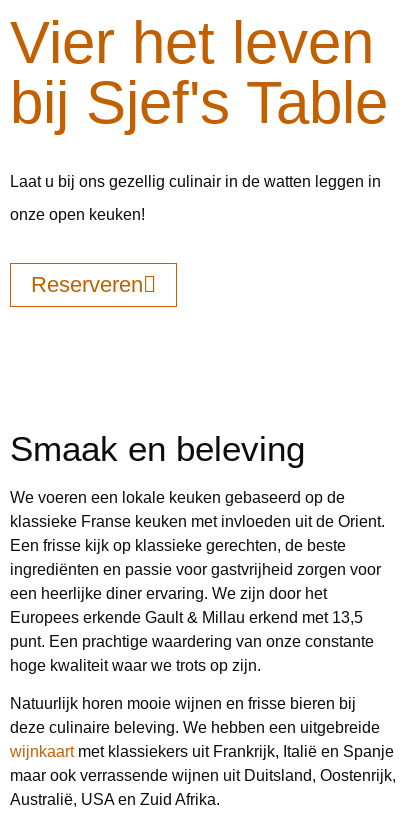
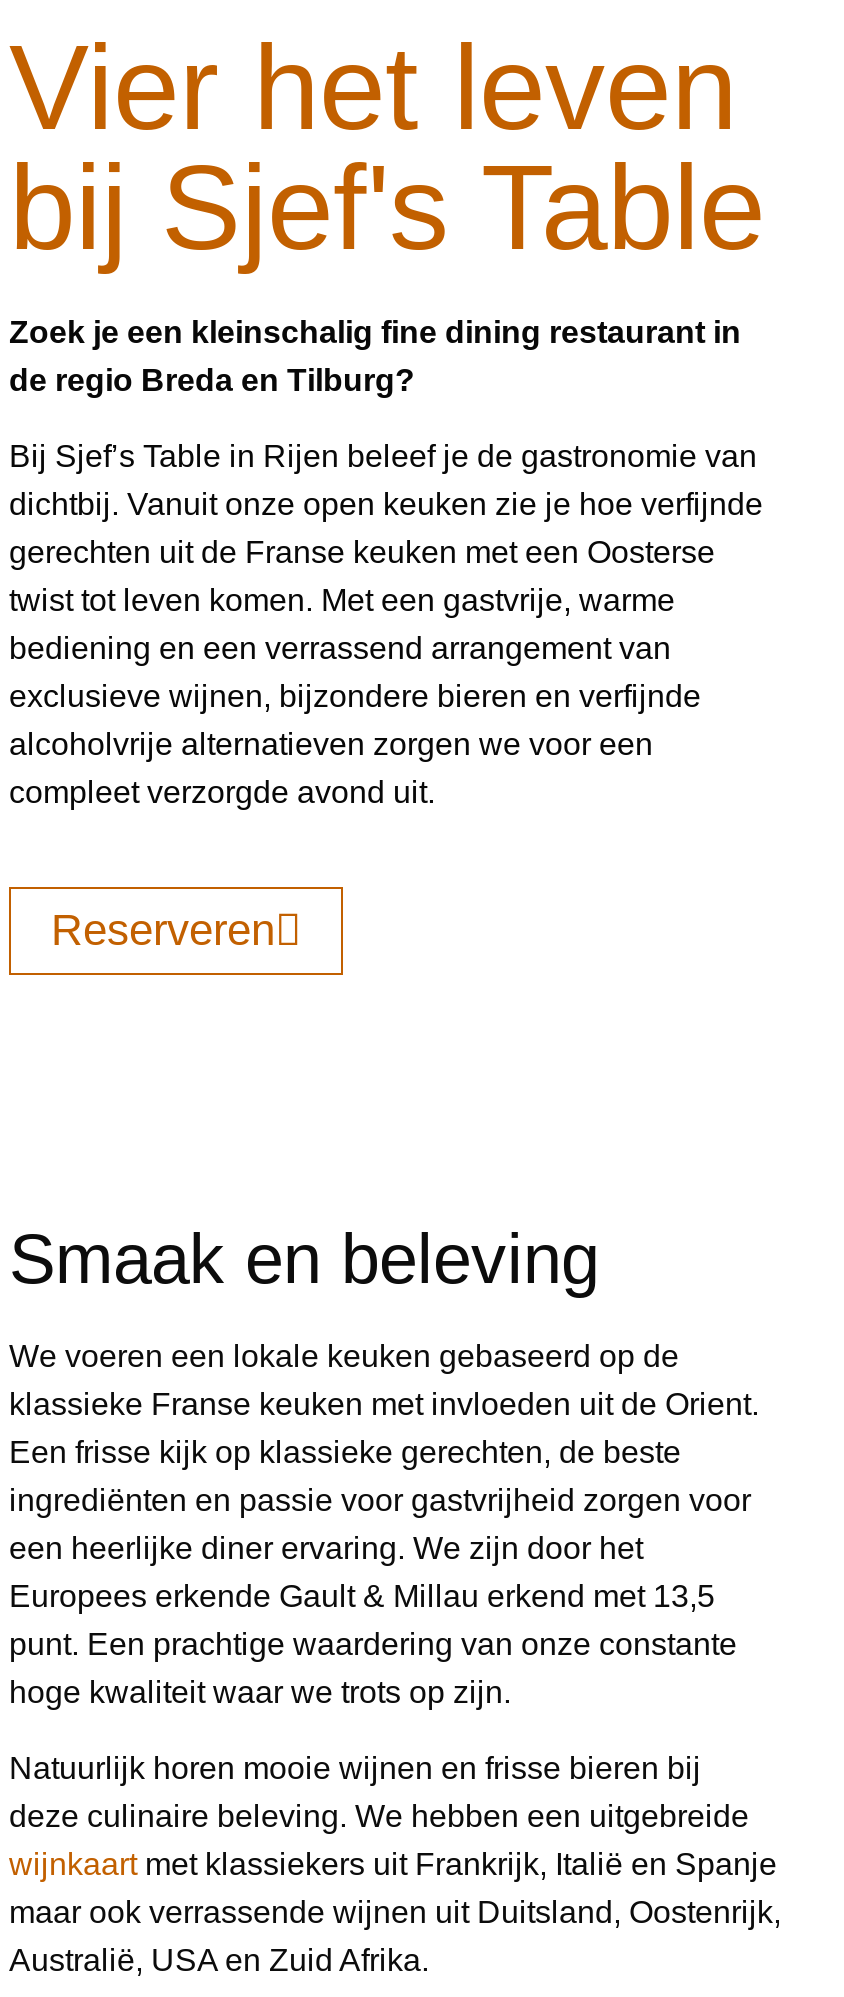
- Laat u bij ons gezellig culinair in de watten leggen in
+ Zoek je een kleinschalig fine dining restaurant in
+ de regio Breda en Tilburg?

- onze open keuken!
+ Bij Sjef’s Table in Rijen beleef je de gastronomie van
+ dichtbij. Vanuit onze open keuken zie je hoe verfijnde
+ gerechten uit de Franse keuken met een Oosterse
+ twist tot leven komen. Met een gastvrije, warme
+ bediening en een verrassend arrangement van
+ exclusieve wijnen, bijzondere bieren en verfijnde
+ alcoholvrije alternatieven zorgen we voor een
+ compleet verzorgde avond uit.
